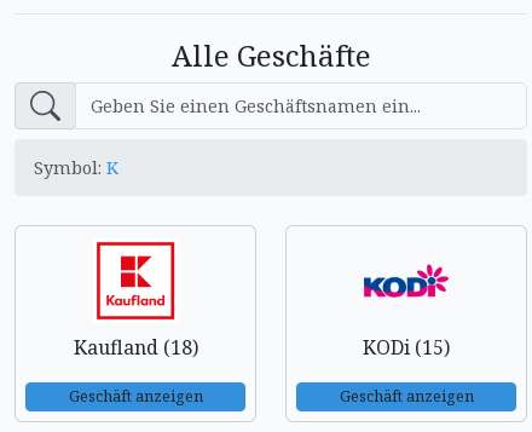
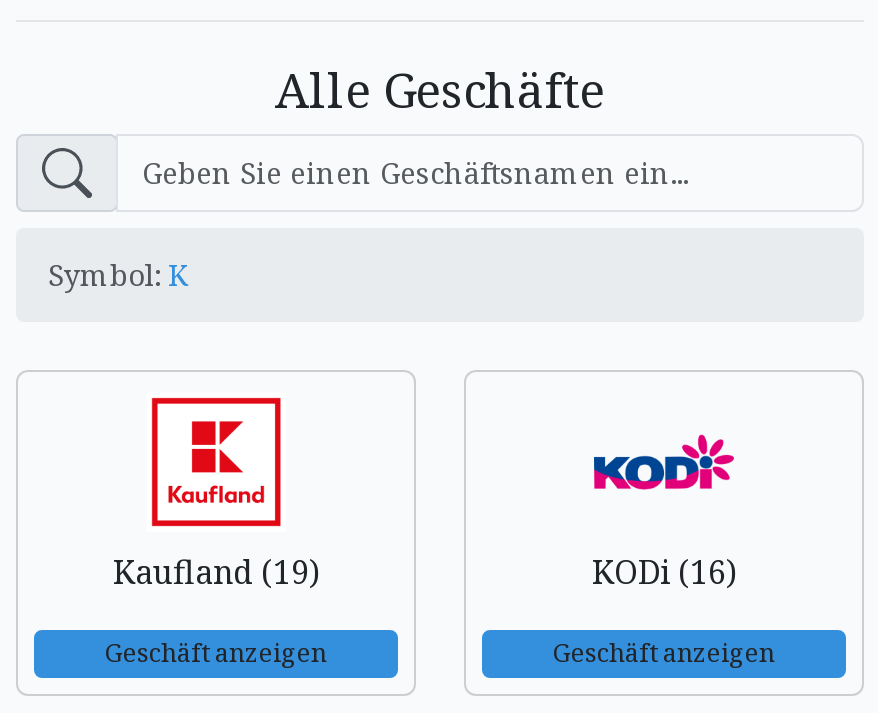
- Kaufland (18)
+ Kaufland (19)

- KODi (15)
+ KODi (16)
